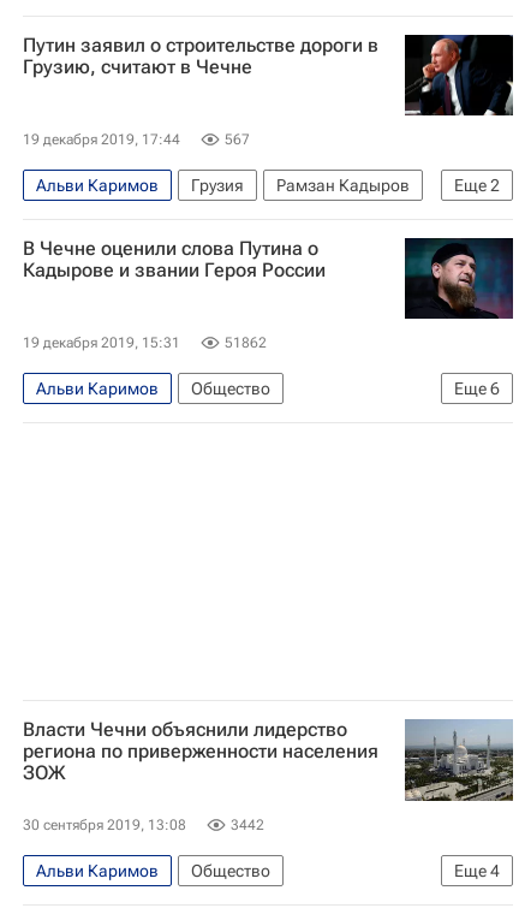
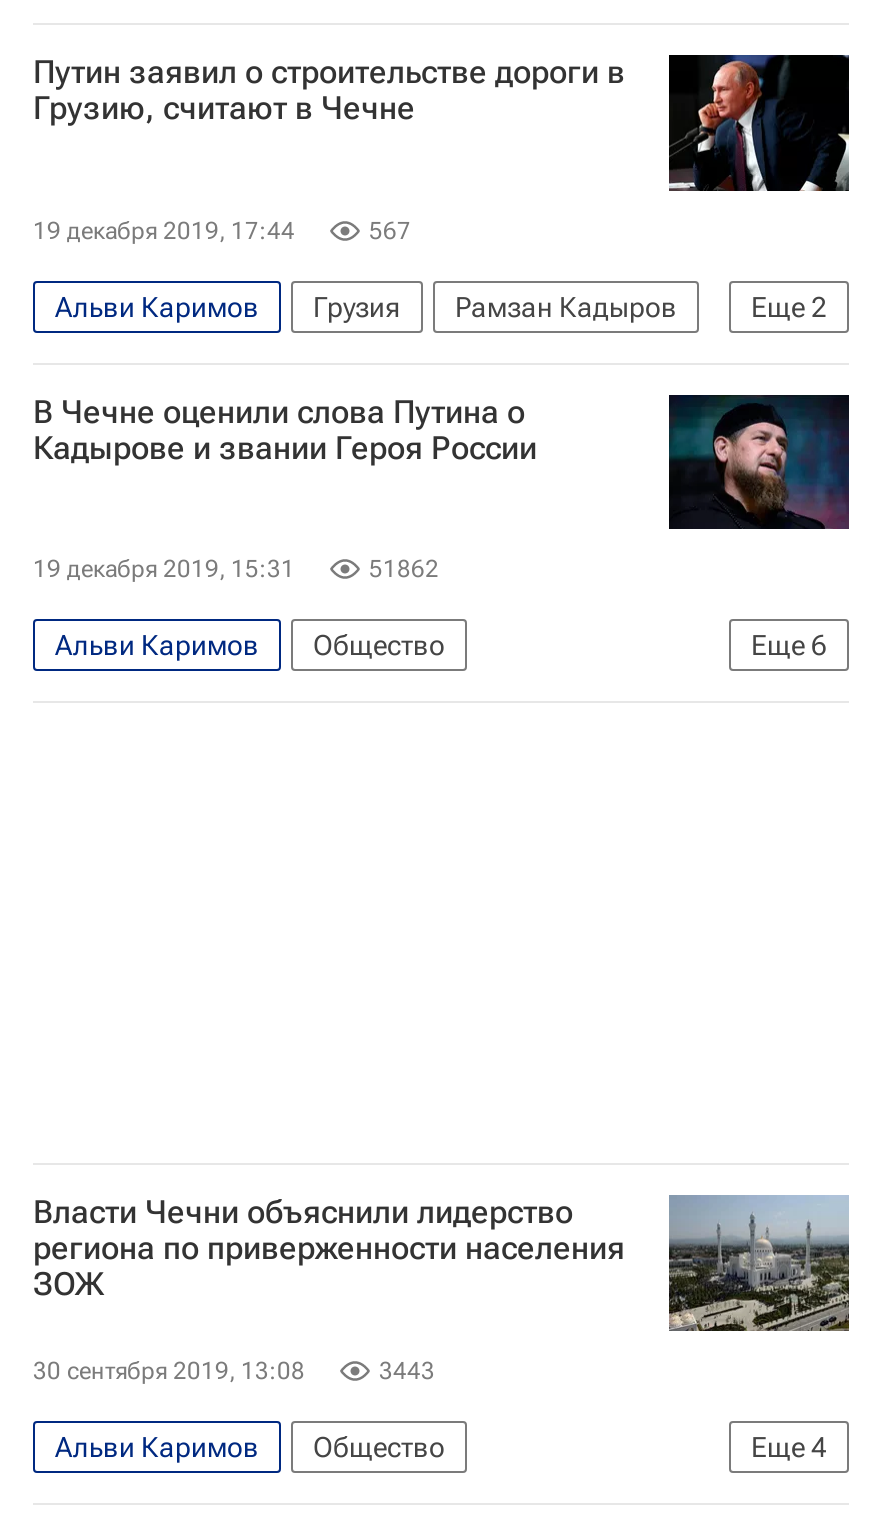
- 3442
+ 3443
